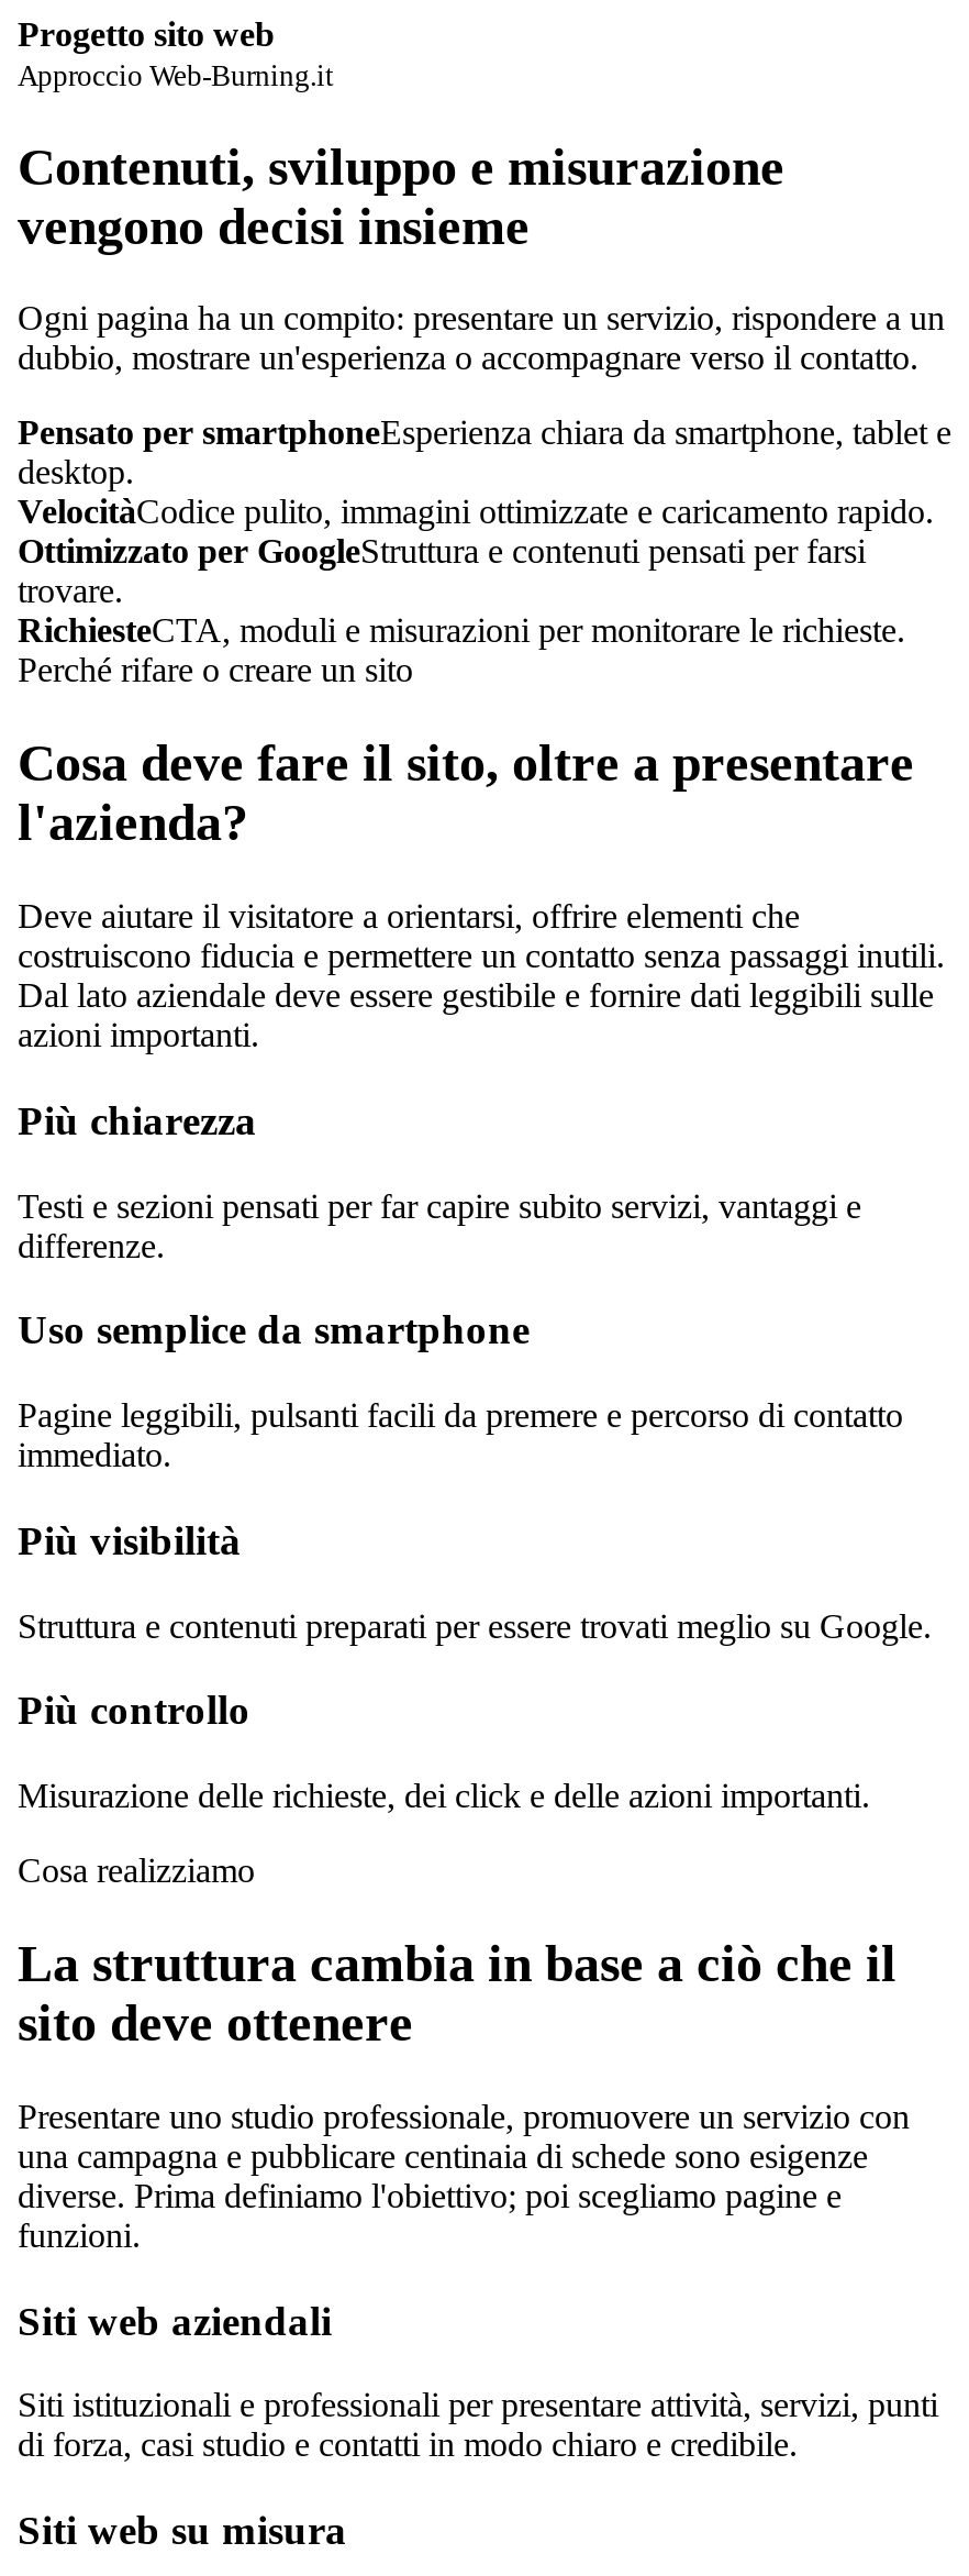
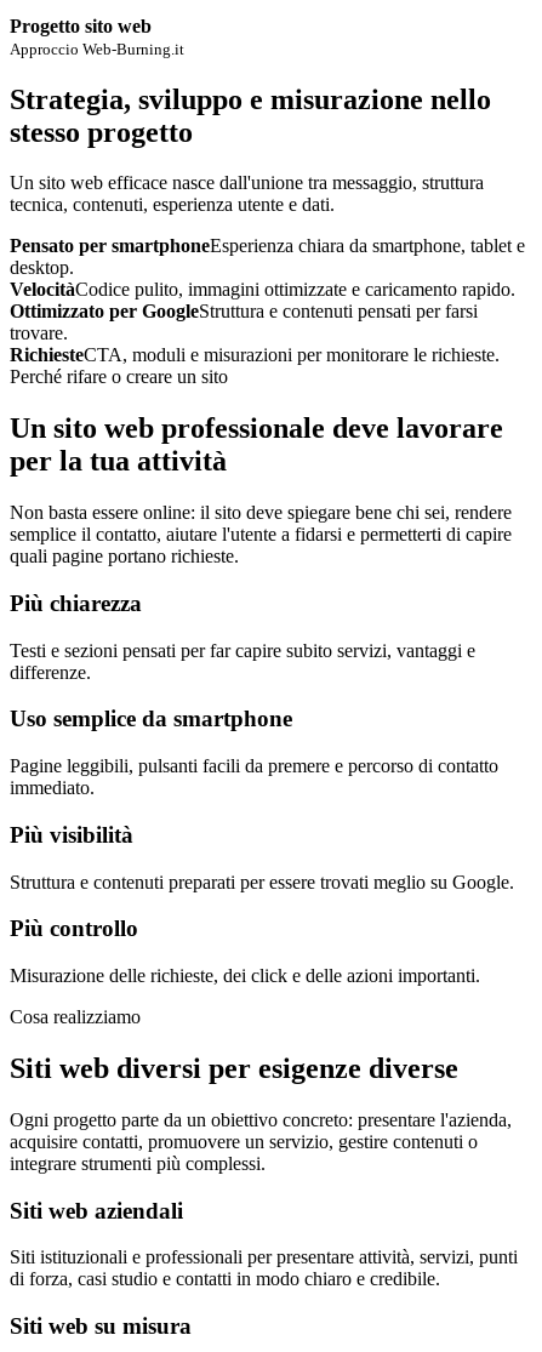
- Contenuti, sviluppo e misurazione
- vengono decisi insieme
+ Strategia, sviluppo e misurazione nello
+ stesso progetto

- Ogni pagina ha un compito: presentare un servizio, rispondere a un
- dubbio, mostrare un'esperienza o accompagnare verso il contatto.
+ Un sito web efficace nasce dall'unione tra messaggio, struttura
+ tecnica, contenuti, esperienza utente e dati.

- Cosa deve fare il sito, oltre a presentare
- l'azienda?
+ Un sito web professionale deve lavorare
+ per la tua attività

- Deve aiutare il visitatore a orientarsi, offrire elementi che
- costruiscono fiducia e permettere un contatto senza passaggi inutili.
- Dal lato aziendale deve essere gestibile e fornire dati leggibili sulle
- azioni importanti.
+ Non basta essere online: il sito deve spiegare bene chi sei, rendere
+ semplice il contatto, aiutare l'utente a fidarsi e permetterti di capire
+ quali pagine portano richieste.

- La struttura cambia in base a ciò che il
- sito deve ottenere
+ Siti web diversi per esigenze diverse

- Presentare uno studio professionale, promuovere un servizio con
- una campagna e pubblicare centinaia di schede sono esigenze
- diverse. Prima definiamo l'obiettivo; poi scegliamo pagine e
- funzioni.
+ Ogni progetto parte da un obiettivo concreto: presentare l'azienda,
+ acquisire contatti, promuovere un servizio, gestire contenuti o
+ integrare strumenti più complessi.
